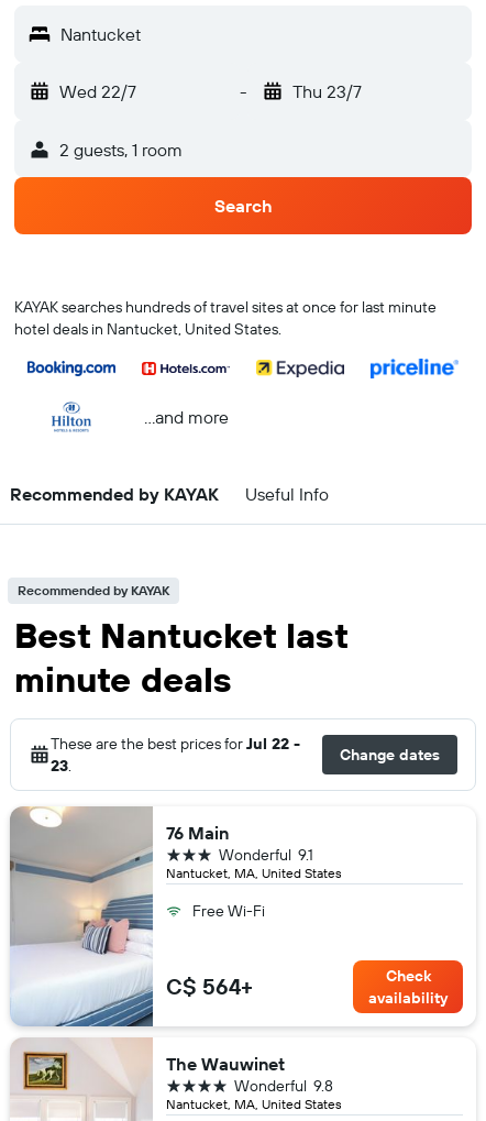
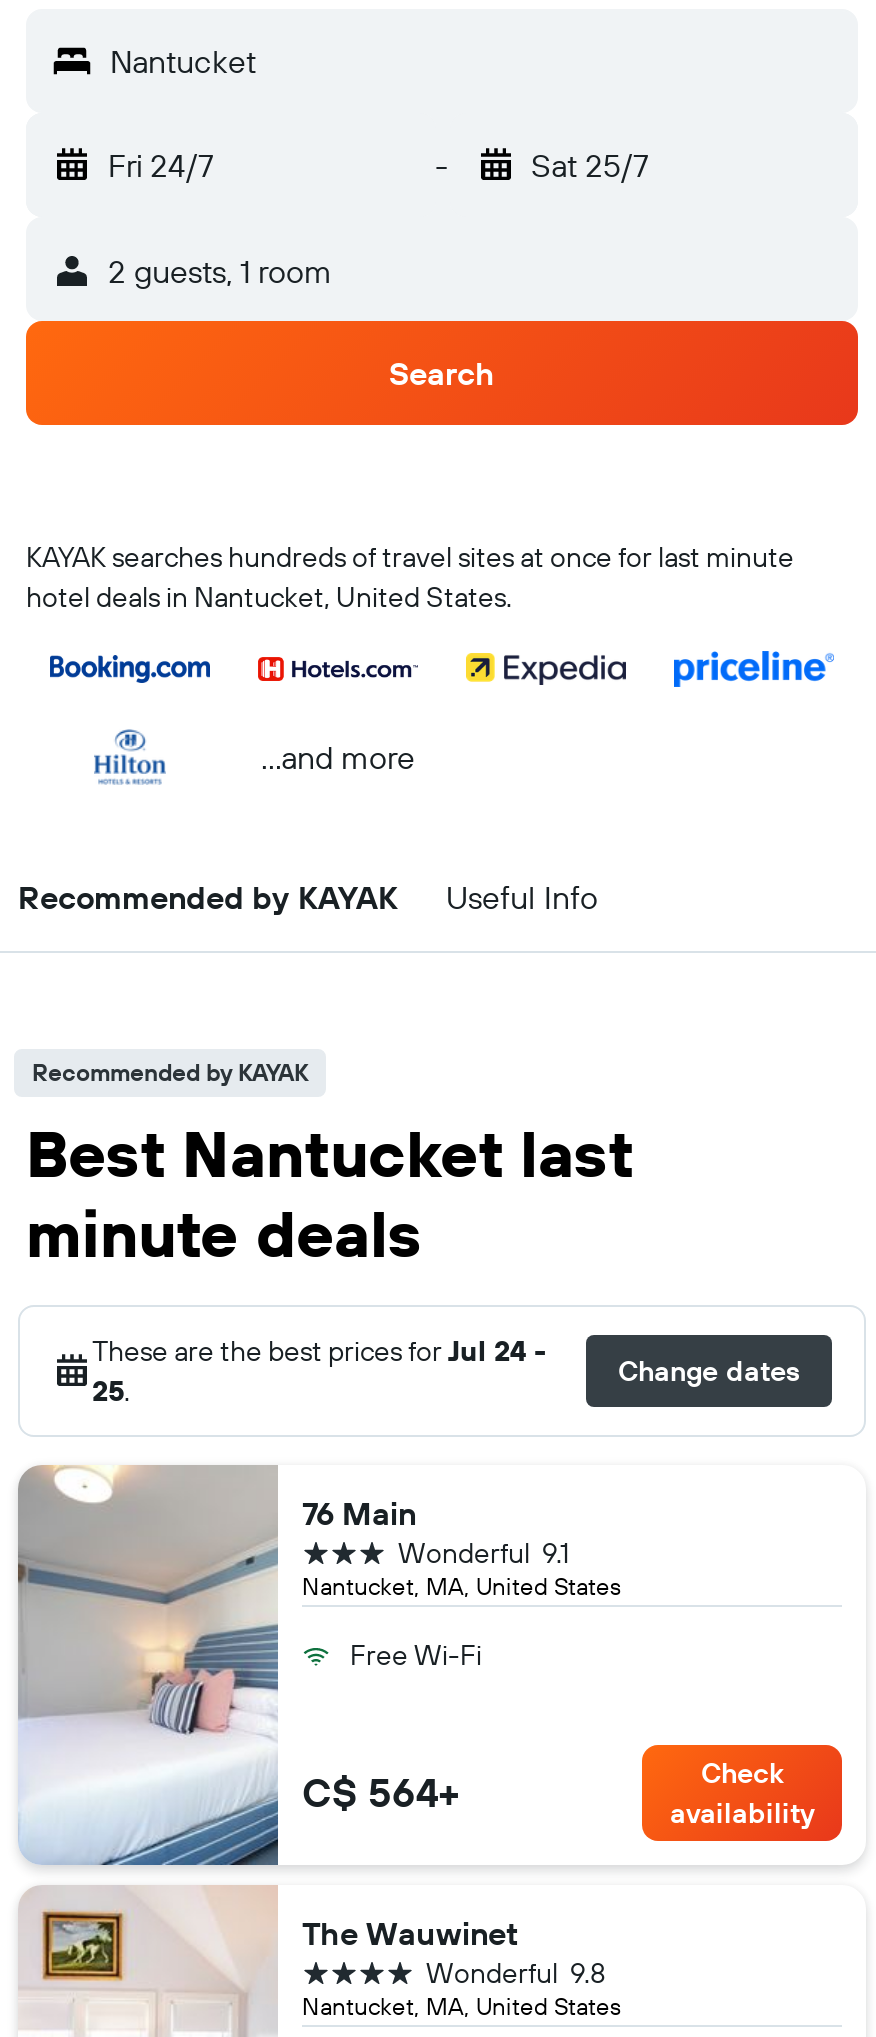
- Wed 22/7
+ Fri 24/7

- Thu 23/7
+ Sat 25/7

- These are the best prices for Jul 22 -
+ These are the best prices for Jul 24 -

- 23.
+ 25.
